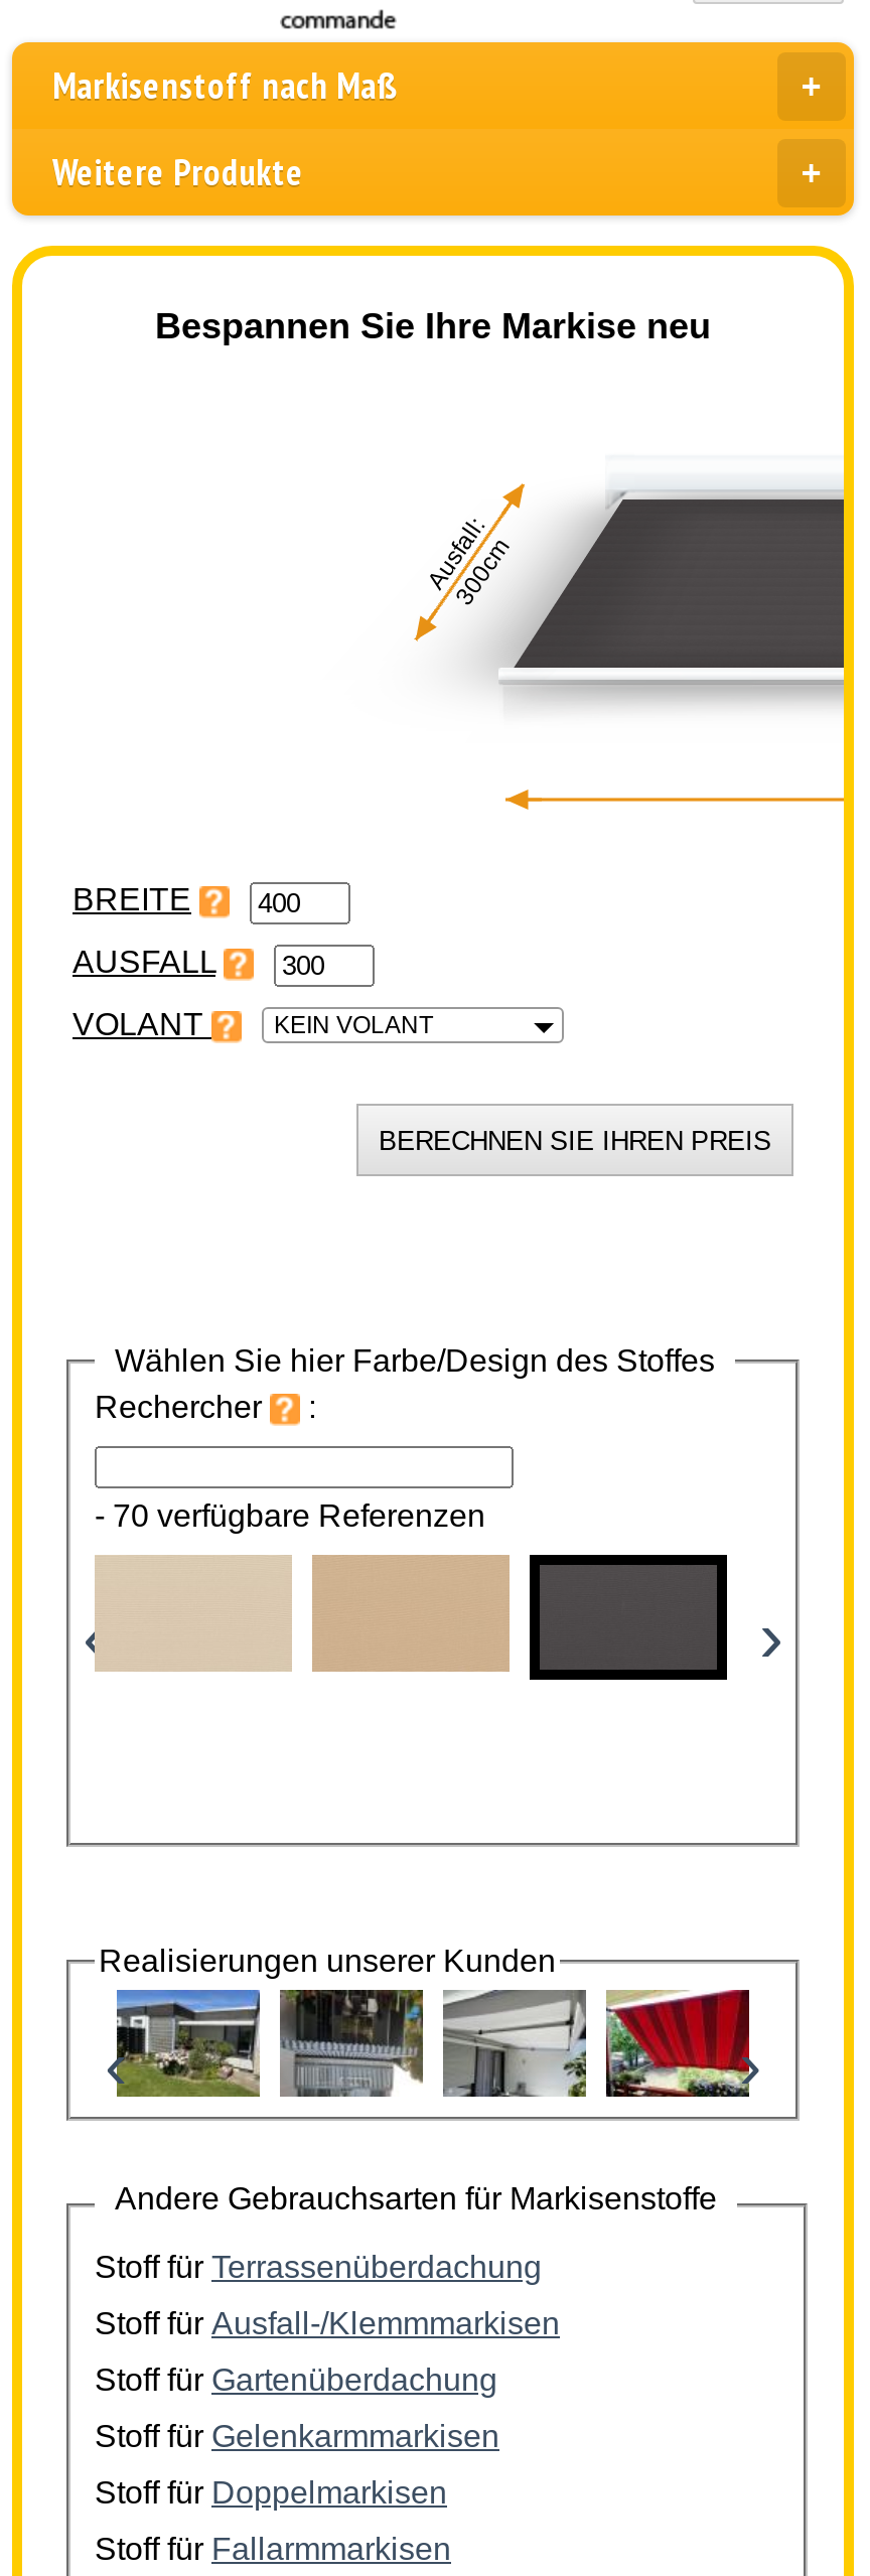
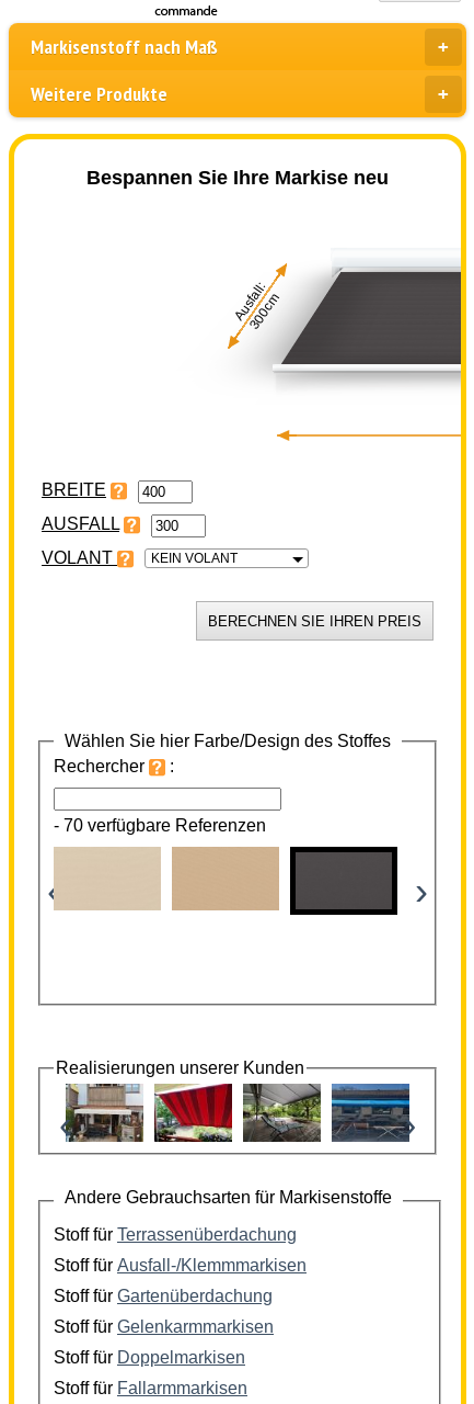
- [image]
+ [image]

- [image]
+ [image]

- [image]
+ [image]

- [image]
+ [image]
